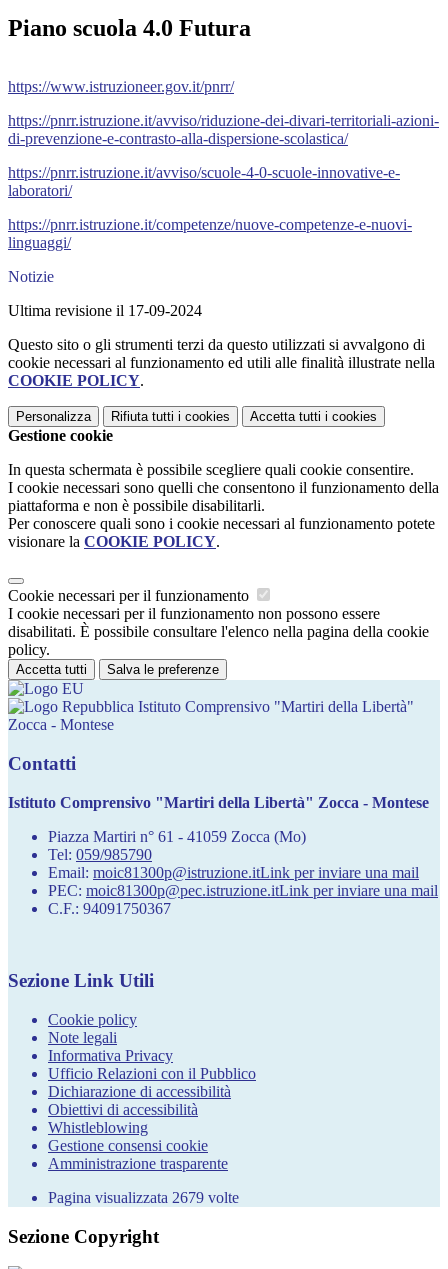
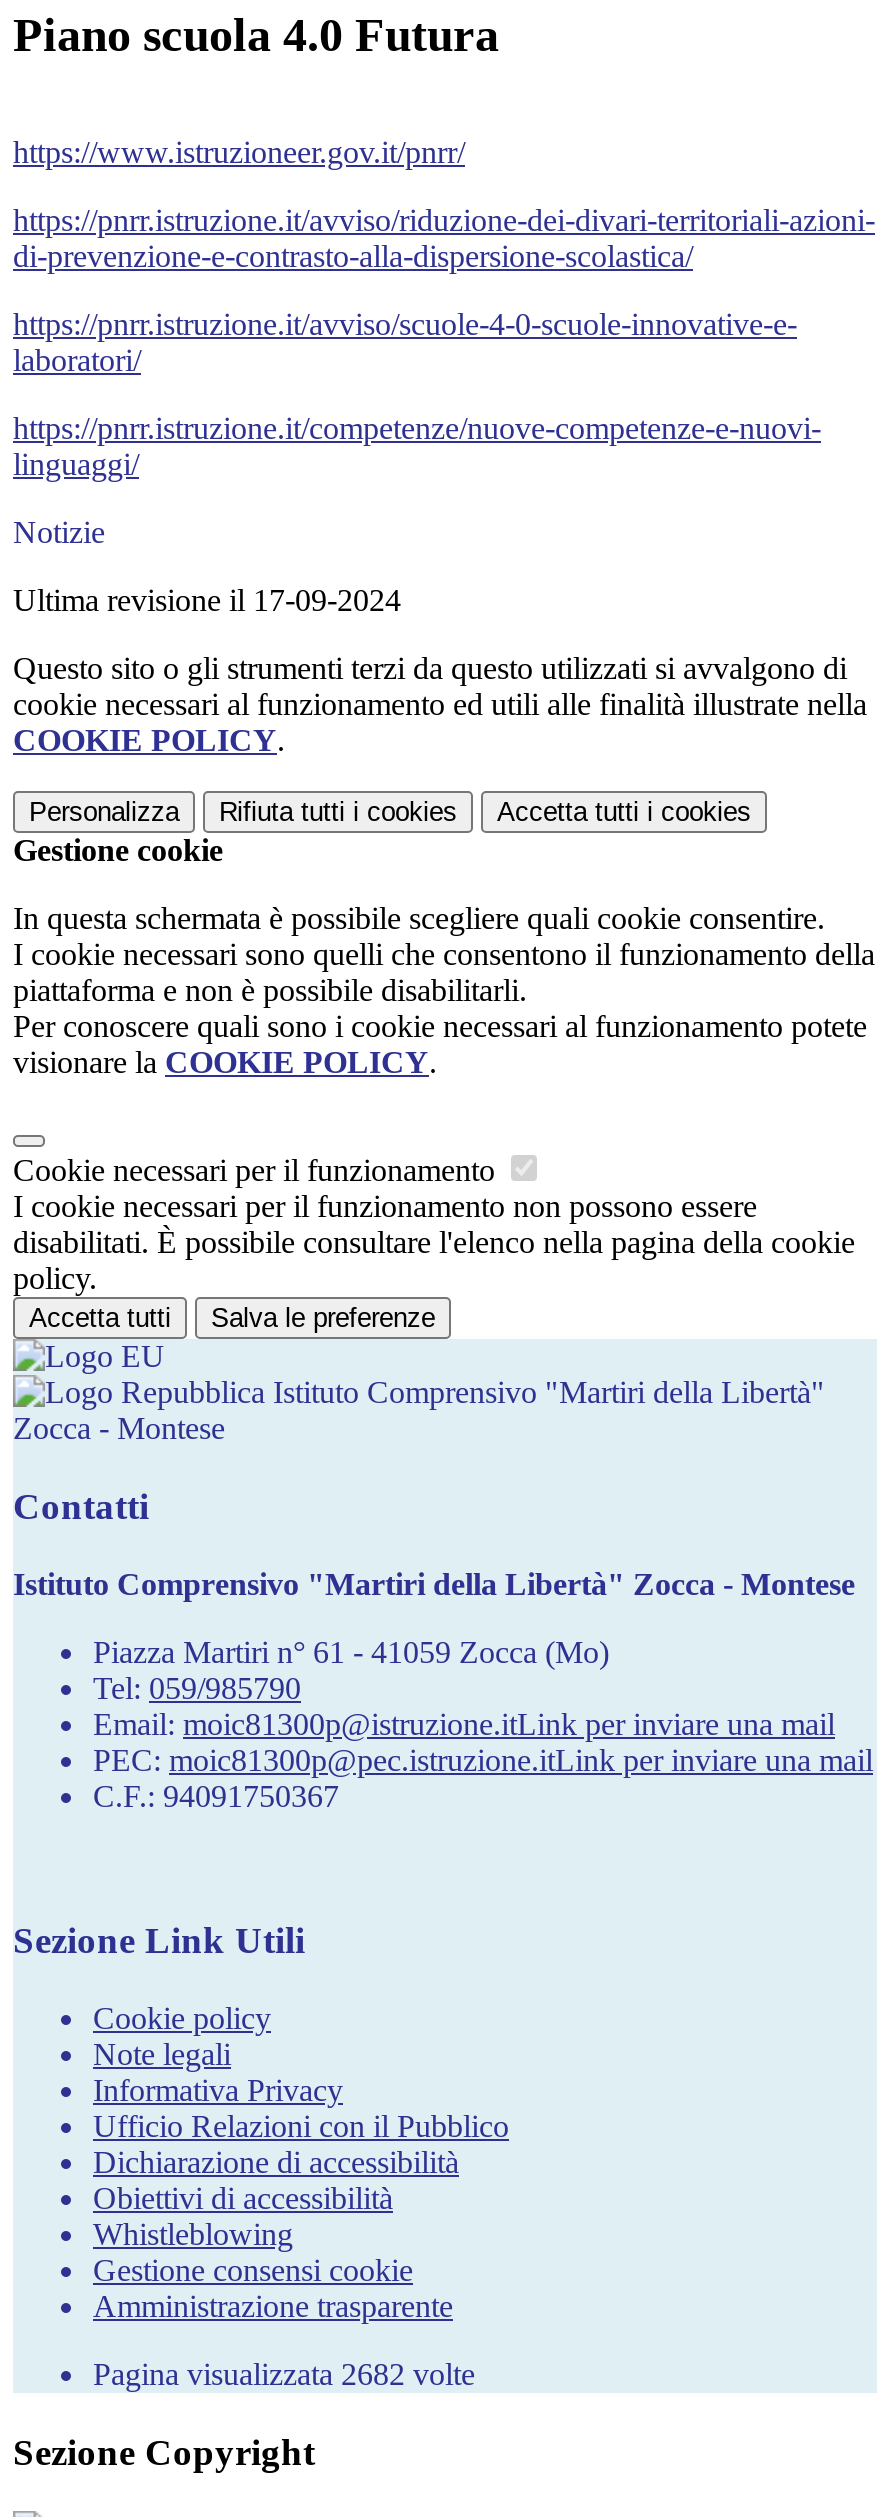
- Pagina visualizzata 2679 volte
+ Pagina visualizzata 2682 volte
